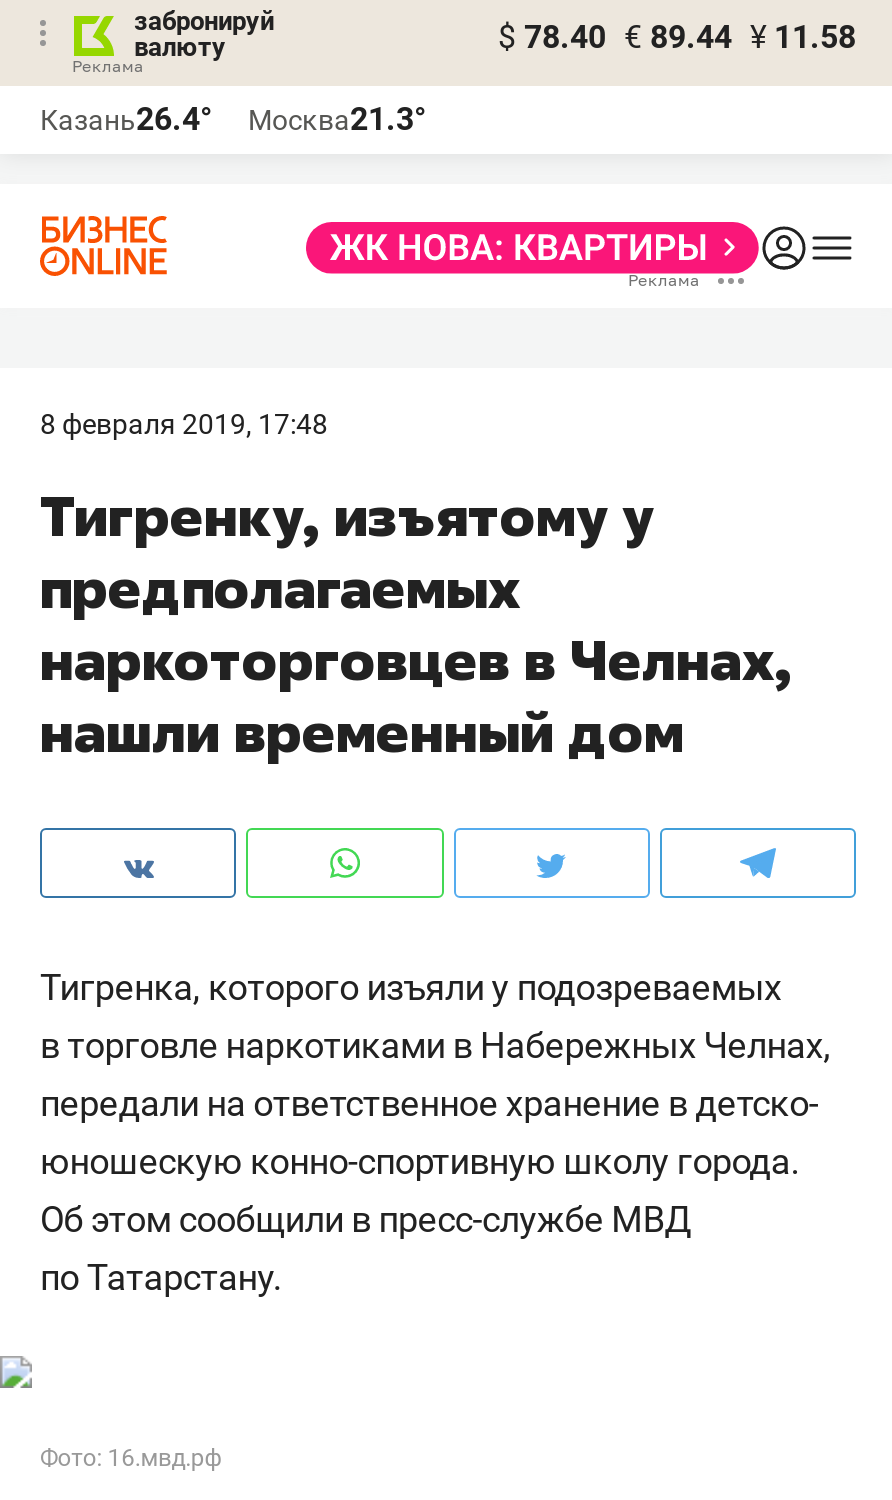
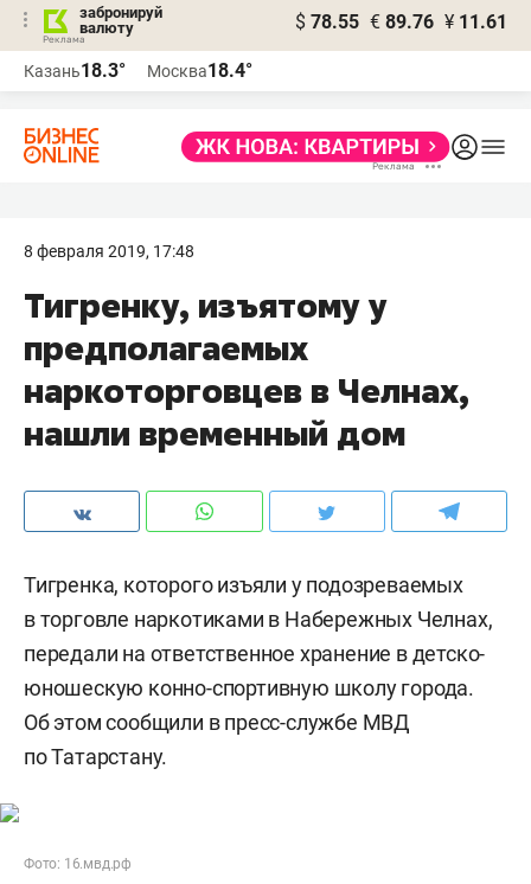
- $ 78.40 € 89.44 ¥ 11.58
+ $ 78.55 € 89.76 ¥ 11.61

- Казань26.4°
+ Казань18.3°

- Москва21.3°
+ Москва18.4°
